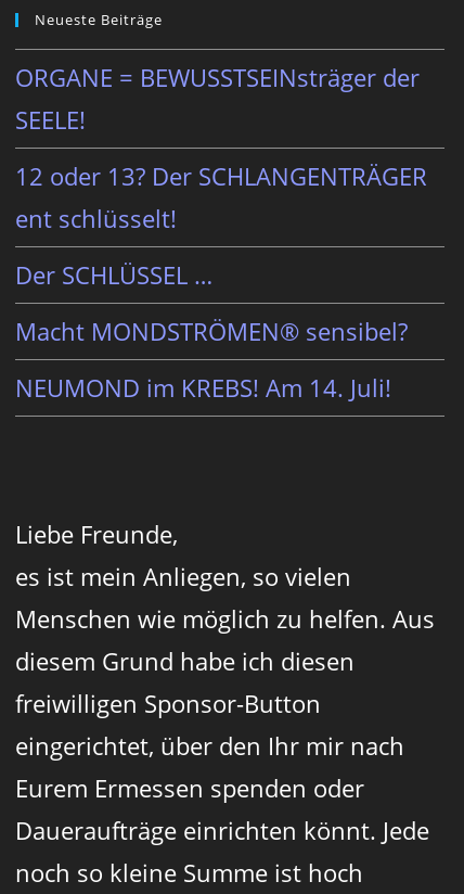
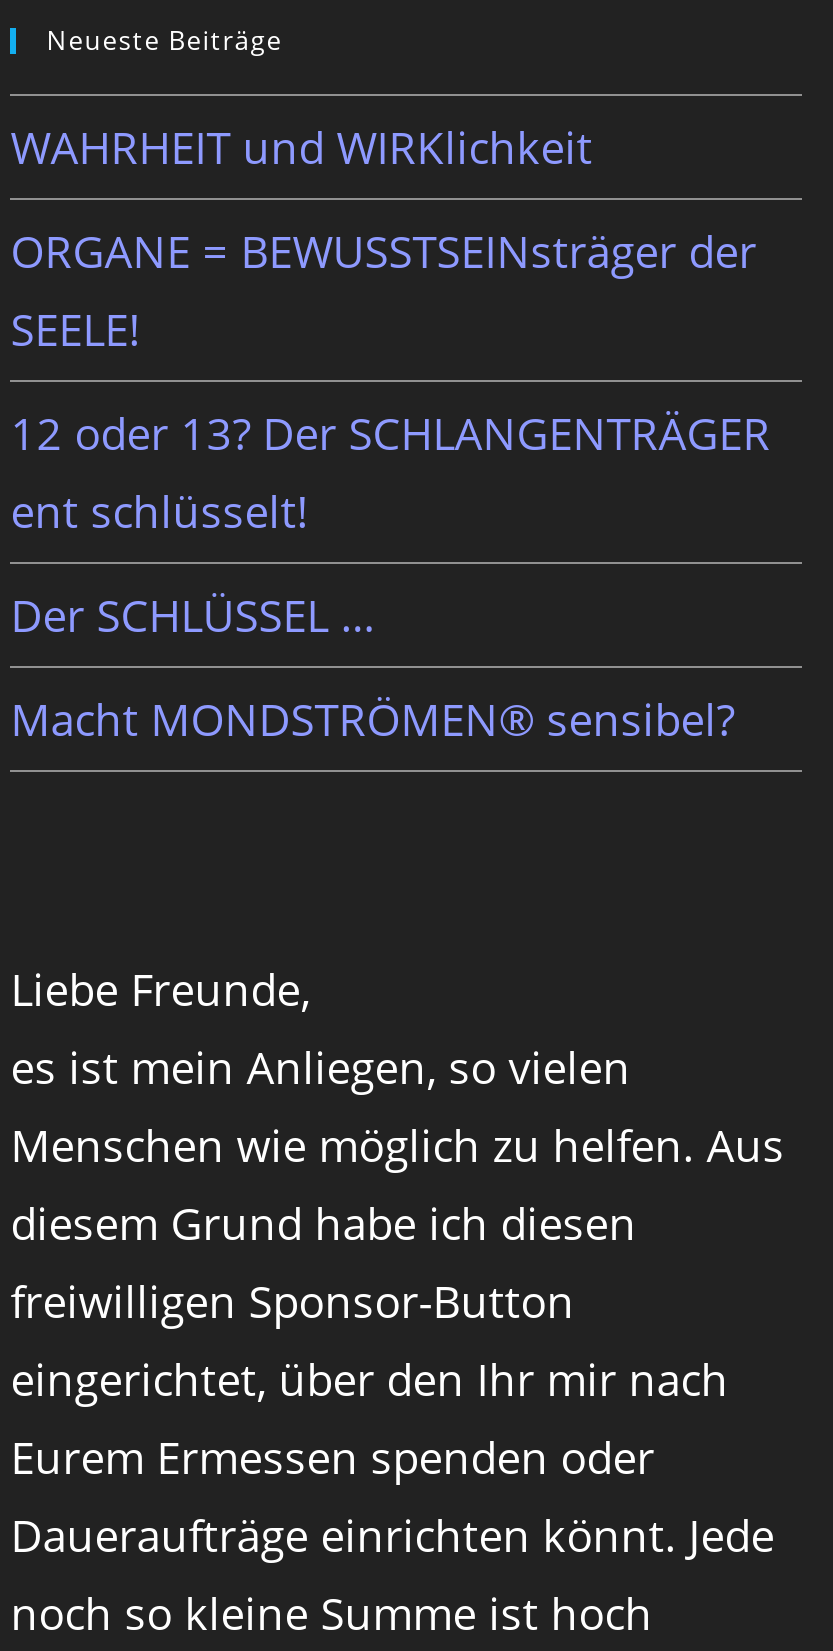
+ WAHRHEIT und WIRKlichkeit

moved down: ORGANE = BEWUSSTSEINsträger der | SEELE! | 12 oder 13? Der SCHLANGENTRÄGER | ent schlüsselt! | Der SCHLÜSSEL … | Macht MONDSTRÖMEN® sensibel?

- NEUMOND im KREBS! Am 14. Juli!
